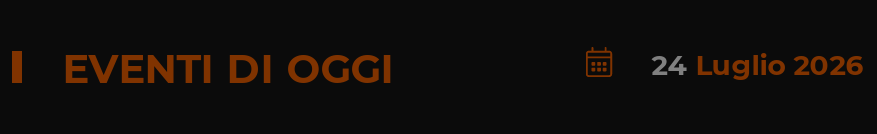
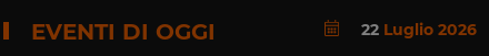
- 24 Luglio 2026
+ 22 Luglio 2026
